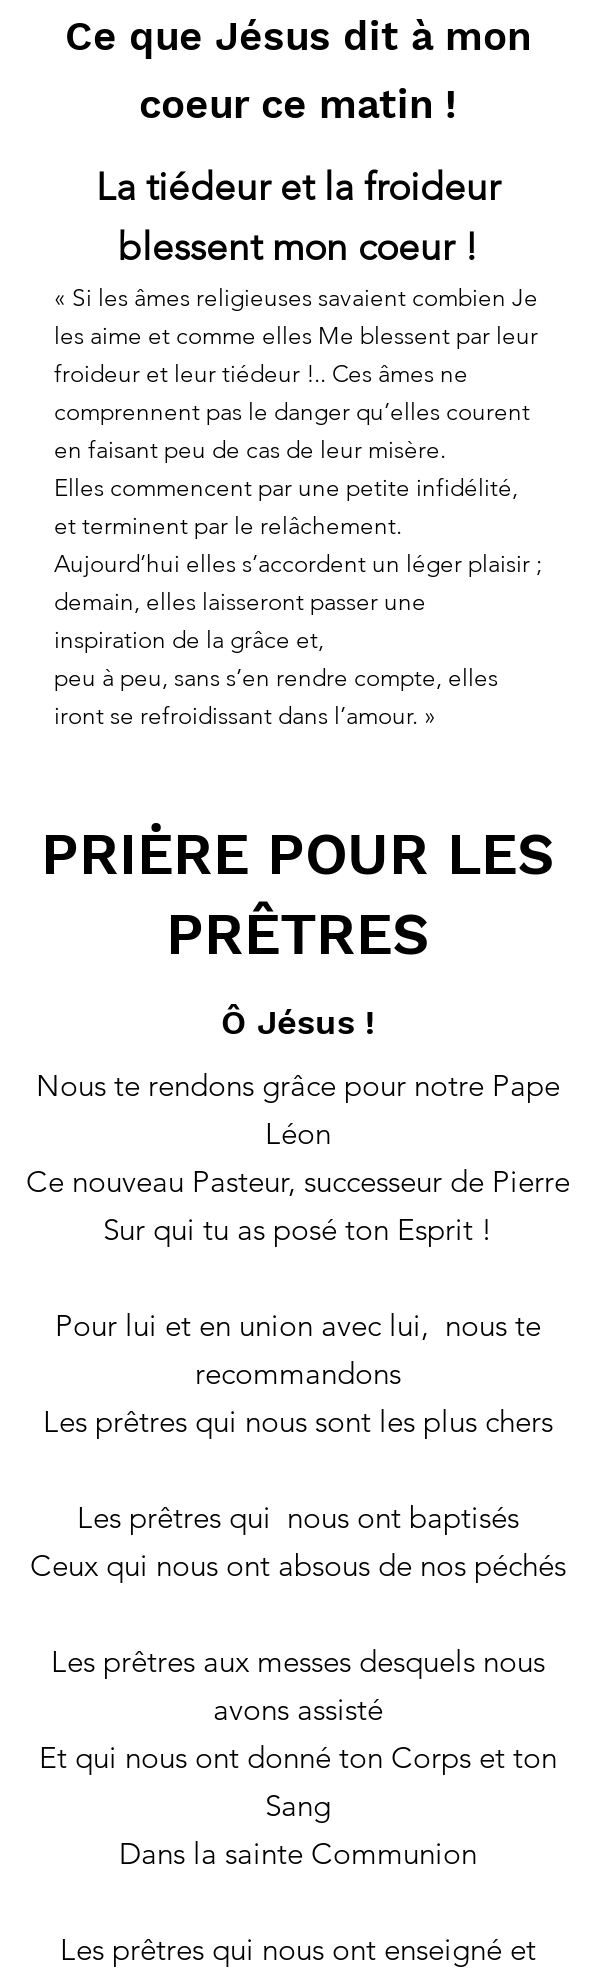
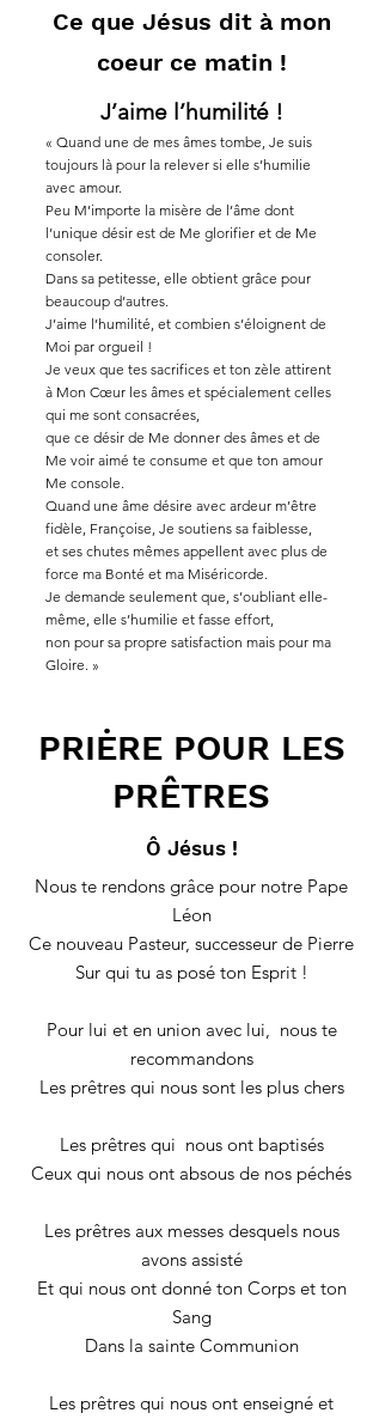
- La tiédeur et la froideur
- blessent mon coeur !
- « Si les âmes religieuses savaient combien Je
- les aime et comme elles Me blessent par leur
- froideur et leur tiédeur !.. Ces âmes ne
- comprennent pas le danger qu’elles courent
- en faisant peu de cas de leur misère.
- Elles commencent par une petite infidélité,
- et terminent par le relâchement.
- Aujourd’hui elles s’accordent un léger plaisir ;
- demain, elles laisseront passer une
- inspiration de la grâce et,
- peu à peu, sans s’en rendre compte, elles
- iront se refroidissant dans l’amour. »
+ J’aime l’humilité !
+ « Quand une de mes âmes tombe, Je suis
+ toujours là pour la relever si elle s’humilie
+ avec amour.
+ Peu M’importe la misère de l’âme dont
+ l’unique désir est de Me glorifier et de Me
+ consoler.
+ Dans sa petitesse, elle obtient grâce pour
+ beaucoup d’autres.
+ J’aime l’humilité, et combien s’éloignent de
+ Moi par orgueil !
+ Je veux que tes sacrifices et ton zèle attirent
+ à Mon Cœur les âmes et spécialement celles
+ qui me sont consacrées,
+ que ce désir de Me donner des âmes et de
+ Me voir aimé te consume et que ton amour
+ Me console.
+ Quand une âme désire avec ardeur m’être
+ fidèle, Françoise, Je soutiens sa faiblesse,
+ et ses chutes mêmes appellent avec plus de
+ force ma Bonté et ma Miséricorde.
+ Je demande seulement que, s’oubliant elle-
+ même, elle s’humilie et fasse effort,
+ non pour sa propre satisfaction mais pour ma
+ Gloire. »
